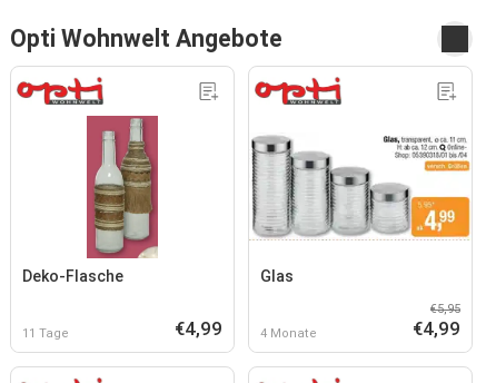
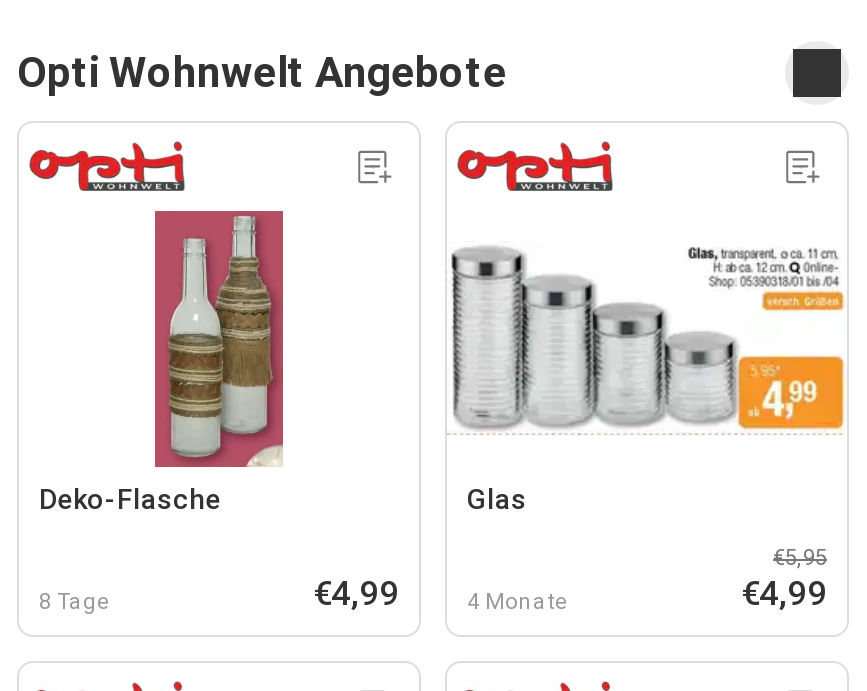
- 11 Tage
+ 8 Tage
